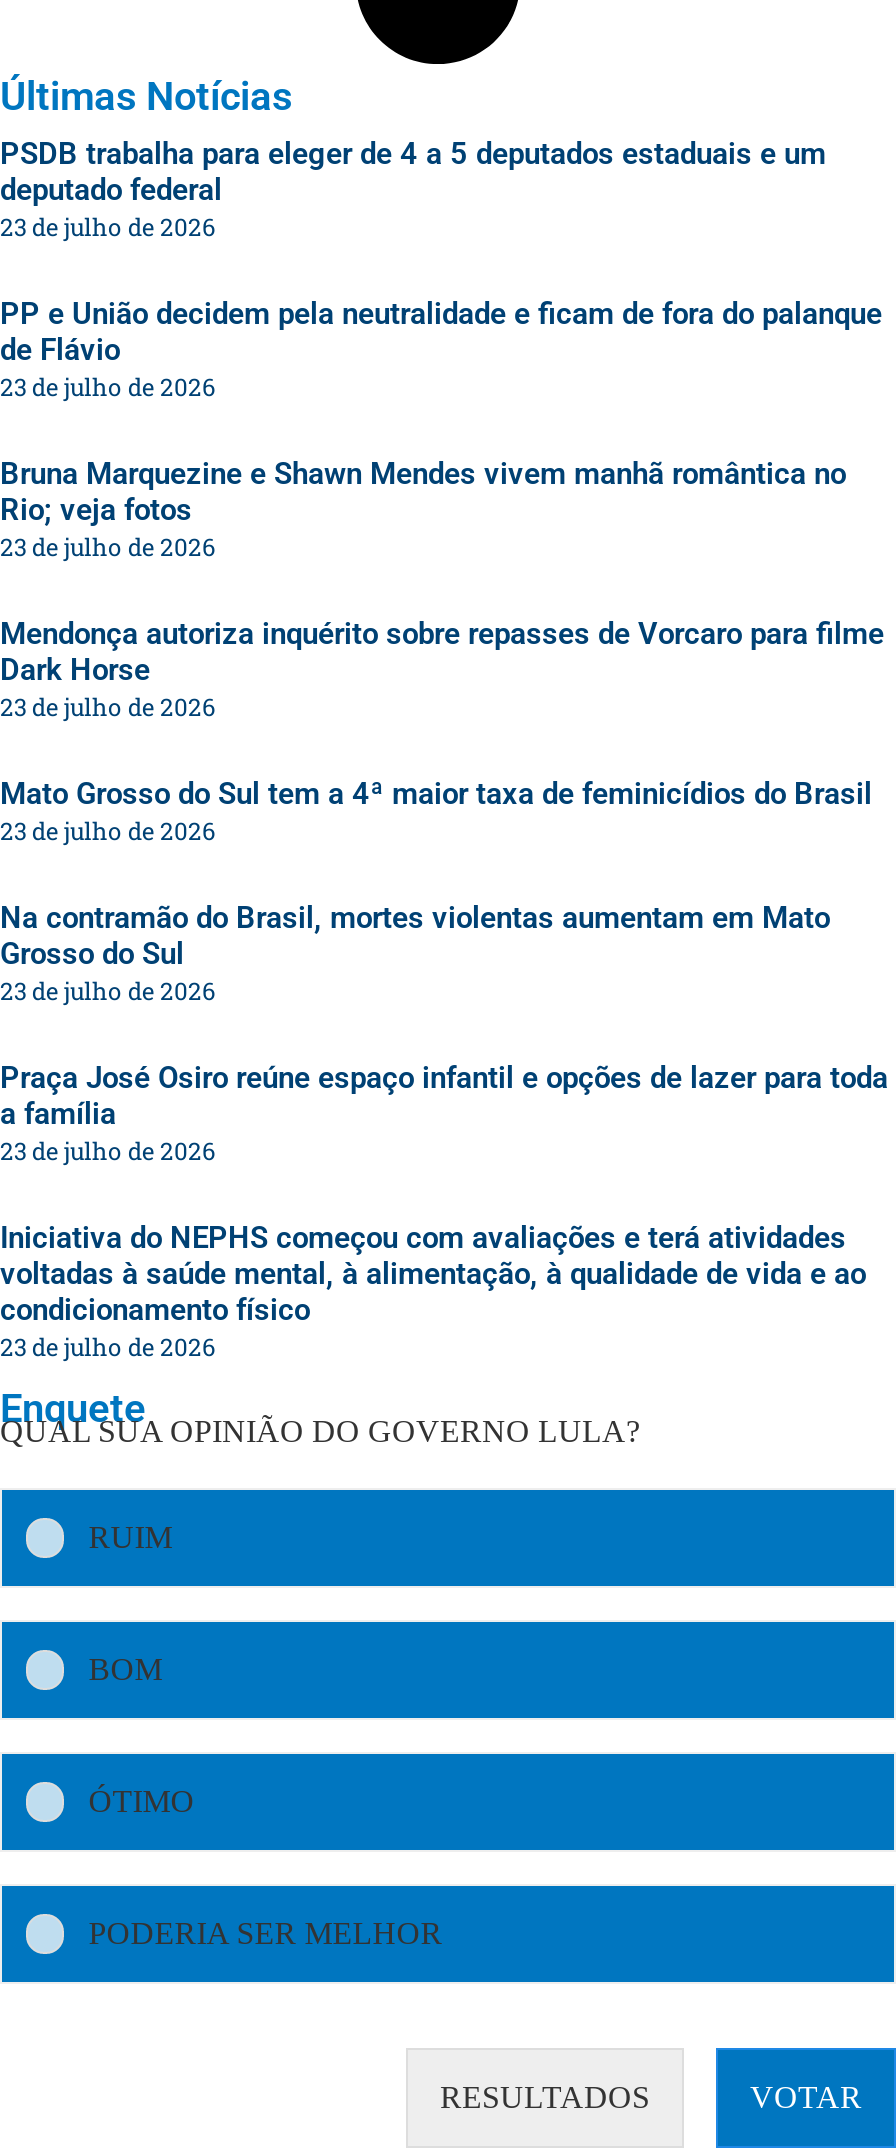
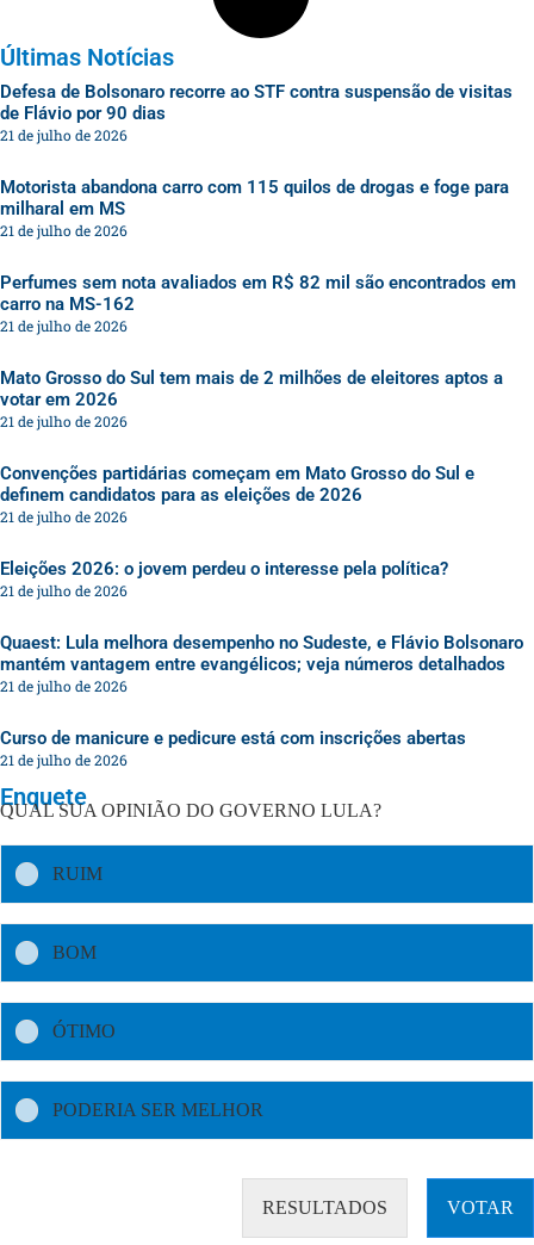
- PSDB trabalha para eleger de 4 a 5 deputados estaduais e um
- deputado federal
- 23 de julho de 2026
+ Defesa de Bolsonaro recorre ao STF contra suspensão de visitas
+ de Flávio por 90 dias
+ 21 de julho de 2026

- PP e União decidem pela neutralidade e ficam de fora do palanque
- de Flávio
- 23 de julho de 2026
+ Motorista abandona carro com 115 quilos de drogas e foge para
+ milharal em MS
+ 21 de julho de 2026

- Bruna Marquezine e Shawn Mendes vivem manhã romântica no
- Rio; veja fotos
- 23 de julho de 2026
+ Perfumes sem nota avaliados em R$ 82 mil são encontrados em
+ carro na MS-162
+ 21 de julho de 2026

- Mendonça autoriza inquérito sobre repasses de Vorcaro para filme
- Dark Horse
- 23 de julho de 2026
+ Mato Grosso do Sul tem mais de 2 milhões de eleitores aptos a
+ votar em 2026
+ 21 de julho de 2026

- Mato Grosso do Sul tem a 4ª maior taxa de feminicídios do Brasil
- 23 de julho de 2026
+ Convenções partidárias começam em Mato Grosso do Sul e
+ definem candidatos para as eleições de 2026
+ 21 de julho de 2026

- Na contramão do Brasil, mortes violentas aumentam em Mato
- Grosso do Sul
- 23 de julho de 2026
+ Eleições 2026: o jovem perdeu o interesse pela política?
+ 21 de julho de 2026

- Praça José Osiro reúne espaço infantil e opções de lazer para toda
- a família
- 23 de julho de 2026
+ Quaest: Lula melhora desempenho no Sudeste, e Flávio Bolsonaro
+ mantém vantagem entre evangélicos; veja números detalhados
+ 21 de julho de 2026

- Iniciativa do NEPHS começou com avaliações e terá atividades
- voltadas à saúde mental, à alimentação, à qualidade de vida e ao
- condicionamento físico
- 23 de julho de 2026
+ Curso de manicure e pedicure está com inscrições abertas
+ 21 de julho de 2026
